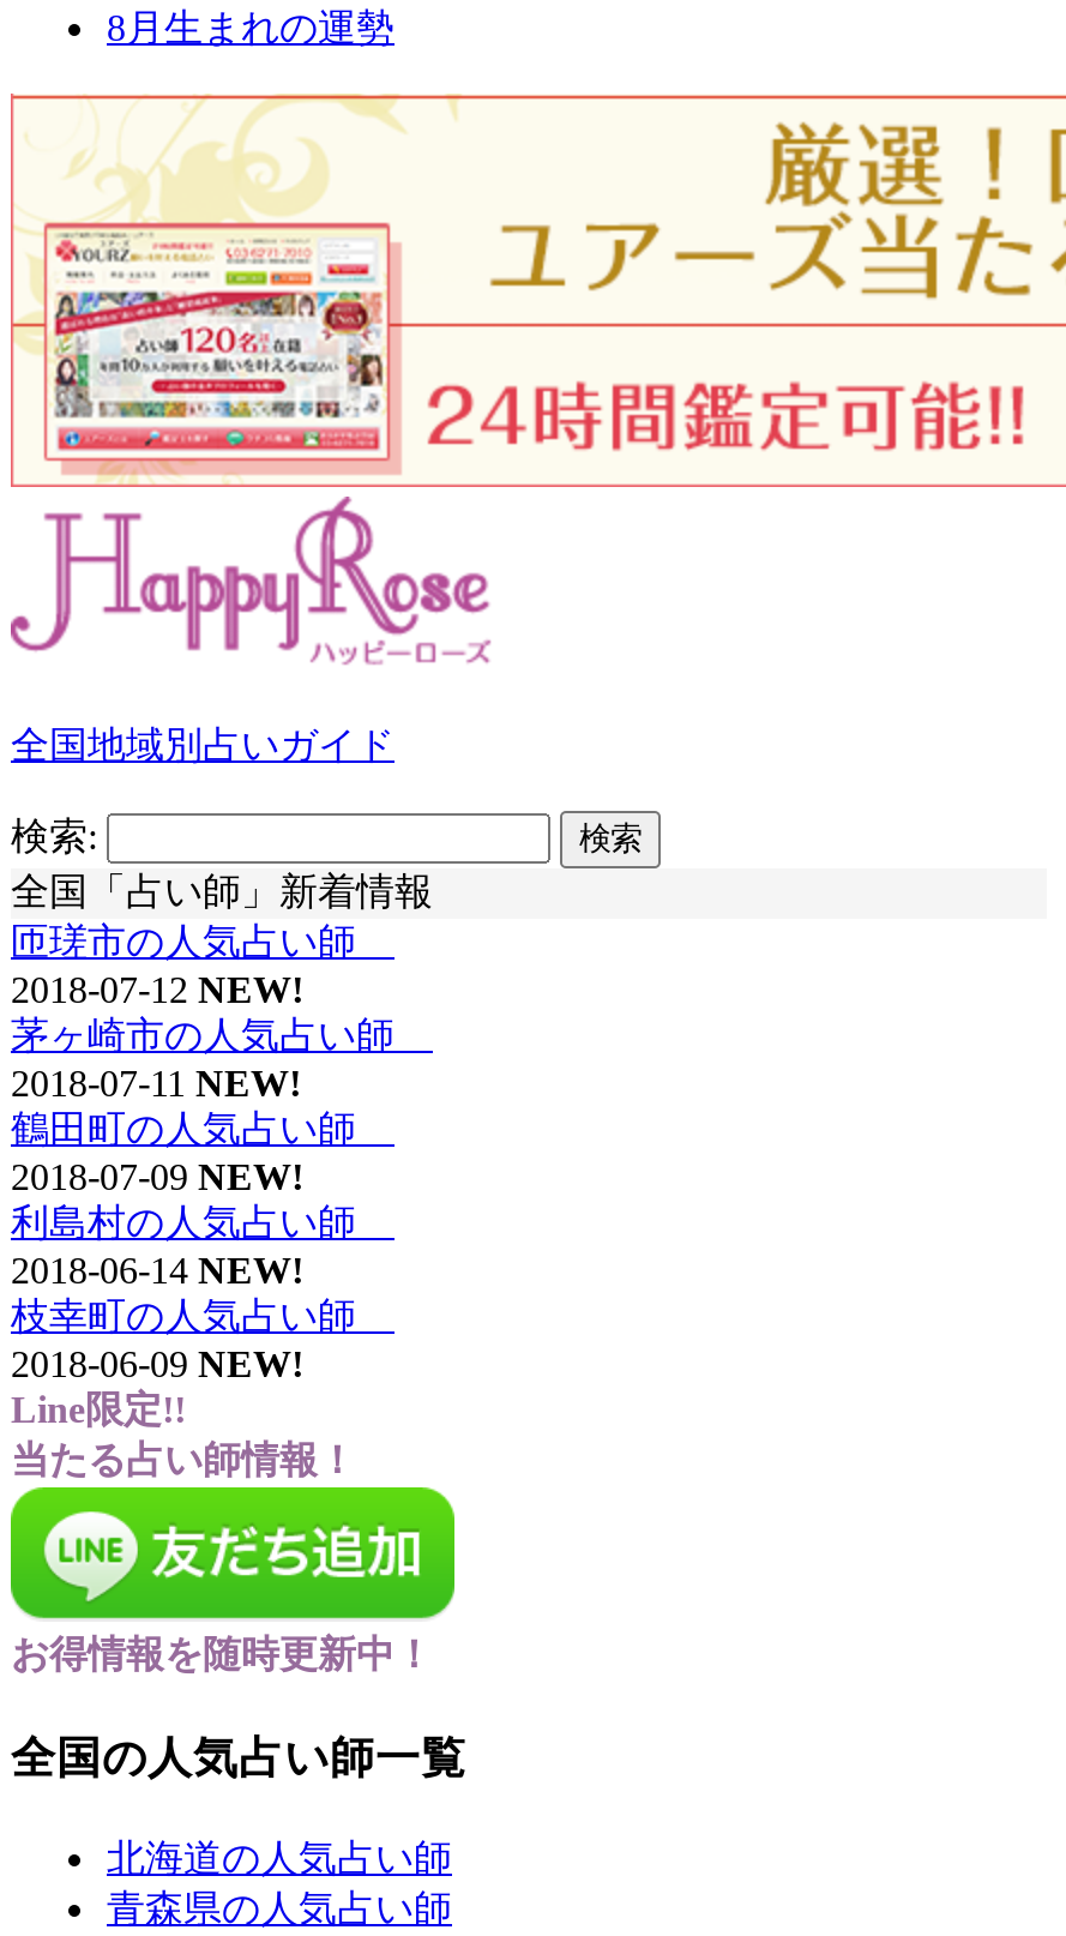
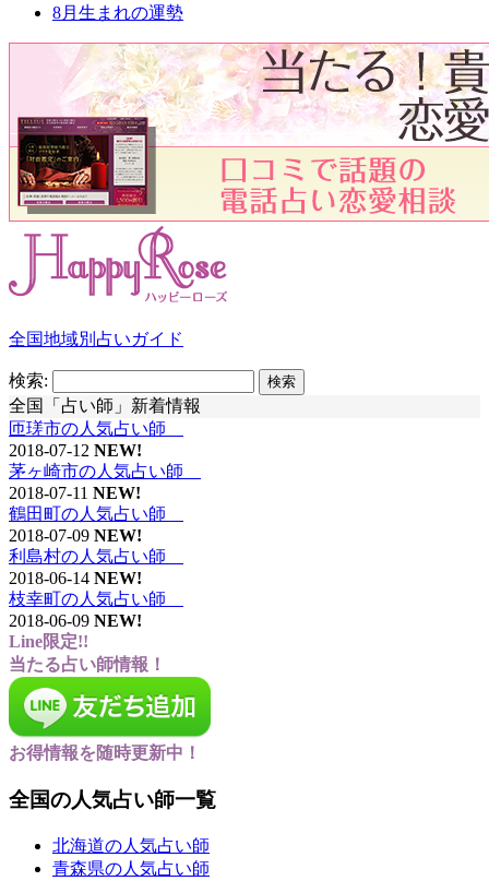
- [image]
+ [image]
